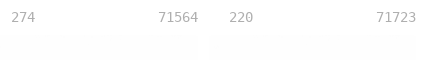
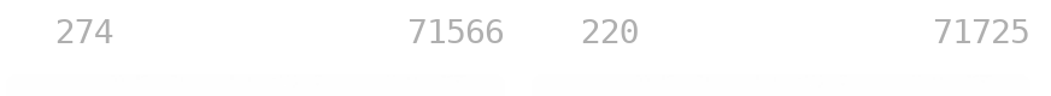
- 71564 220
+ 71566 220

- 71723
+ 71725
